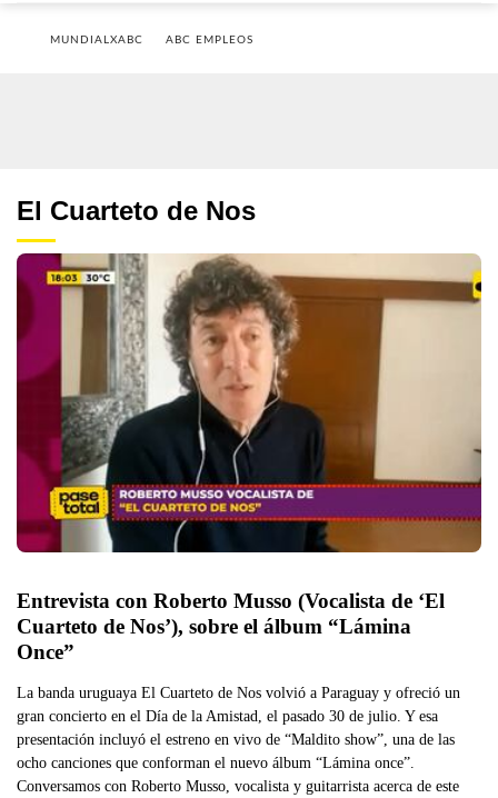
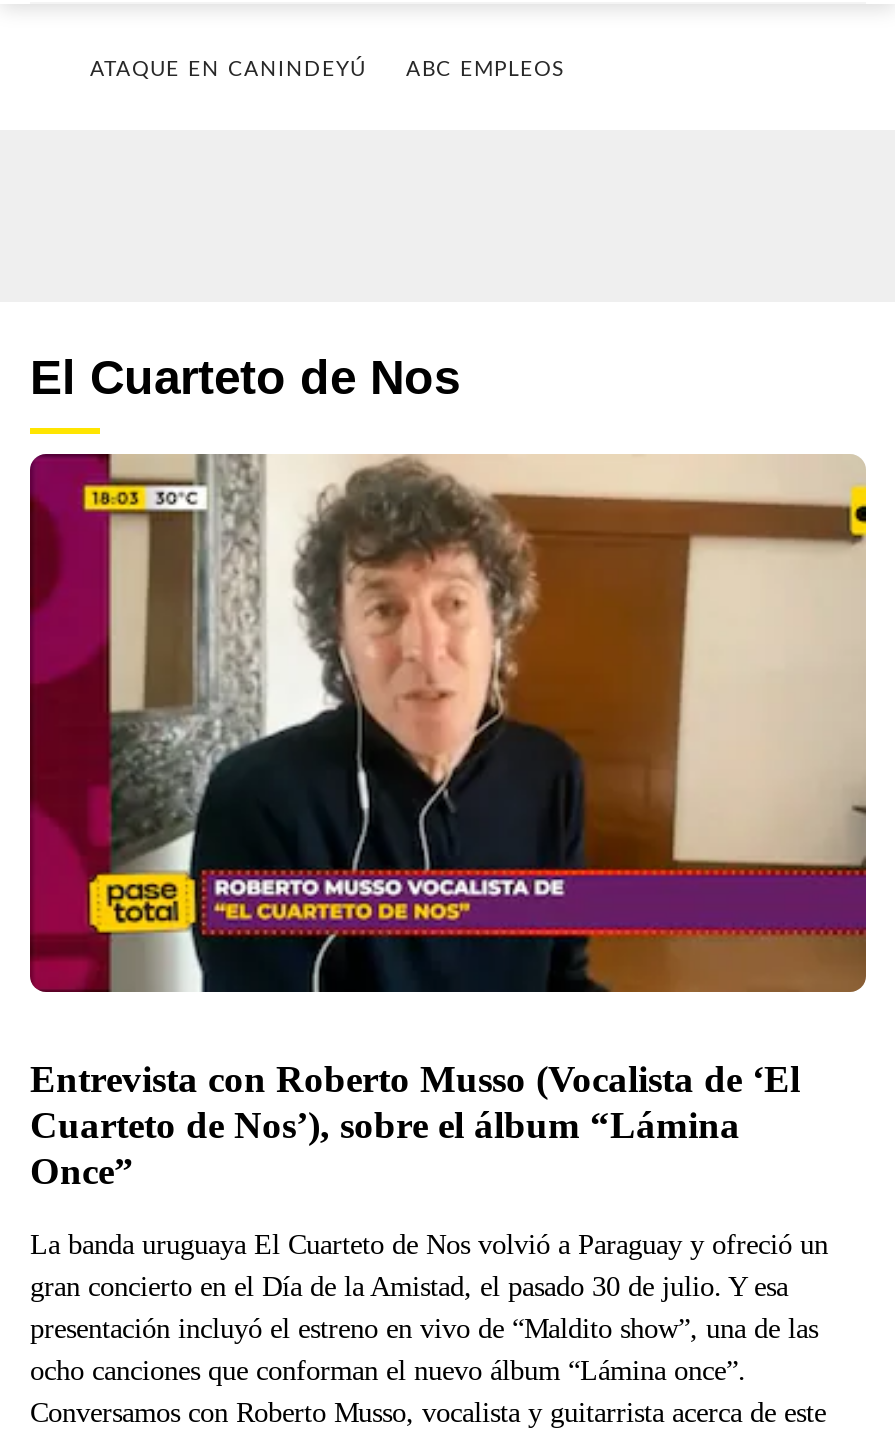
- MUNDIALXABC
+ ATAQUE EN CANINDEYÚ
